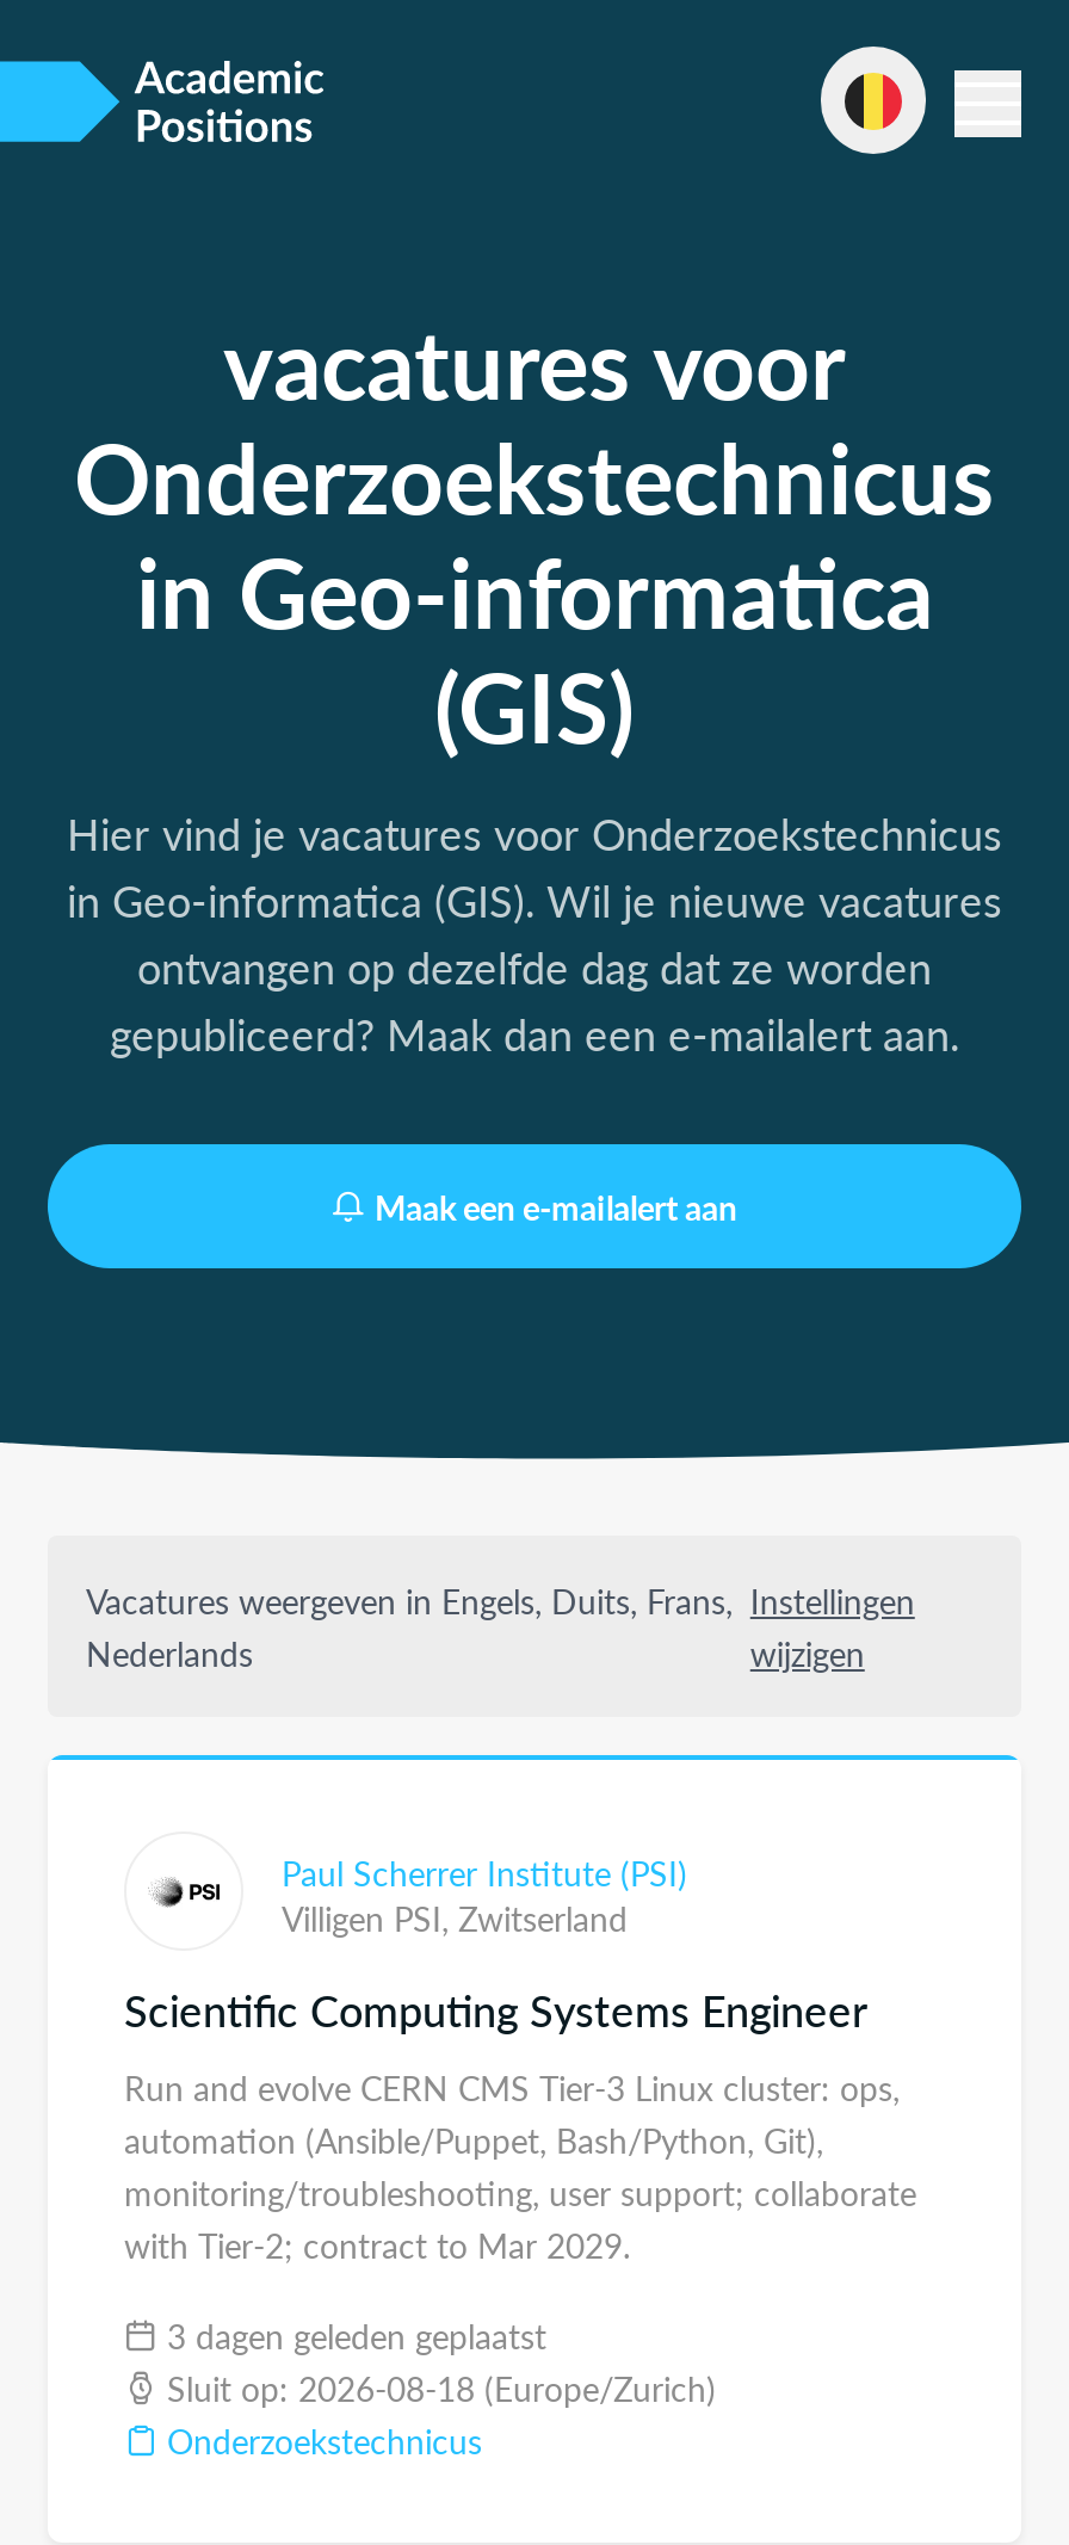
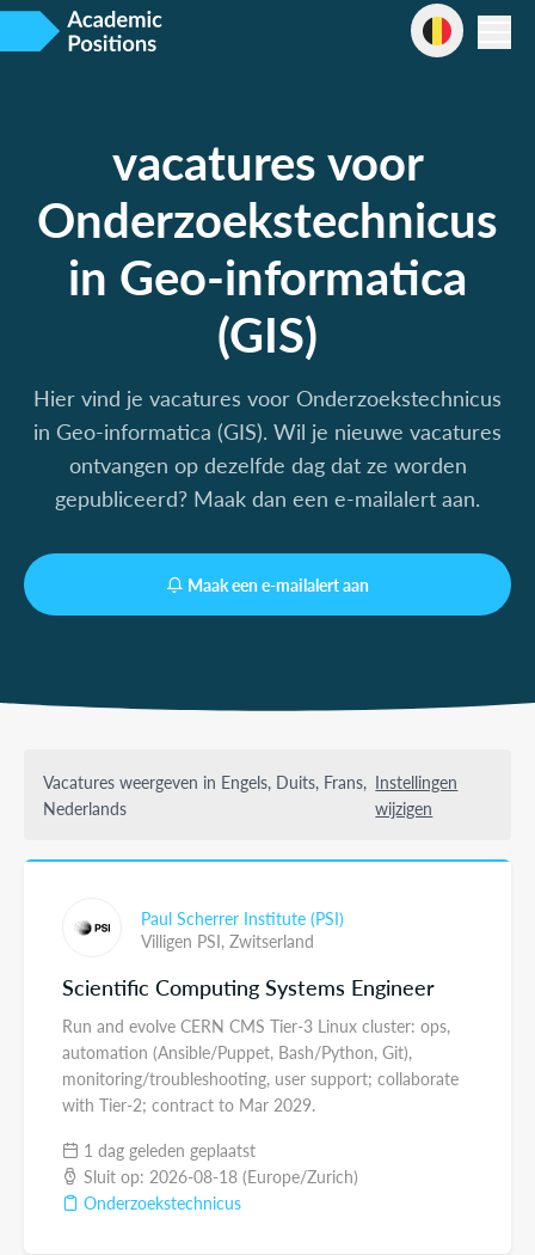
- 3 dagen geleden geplaatst
+ 1 dag geleden geplaatst
